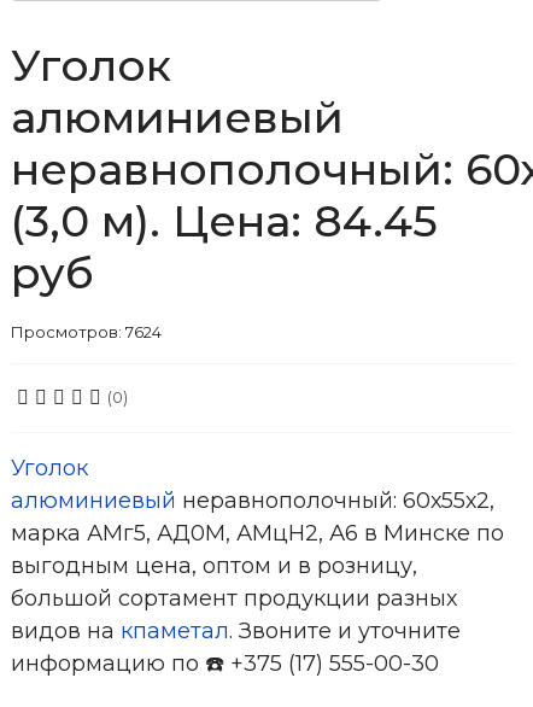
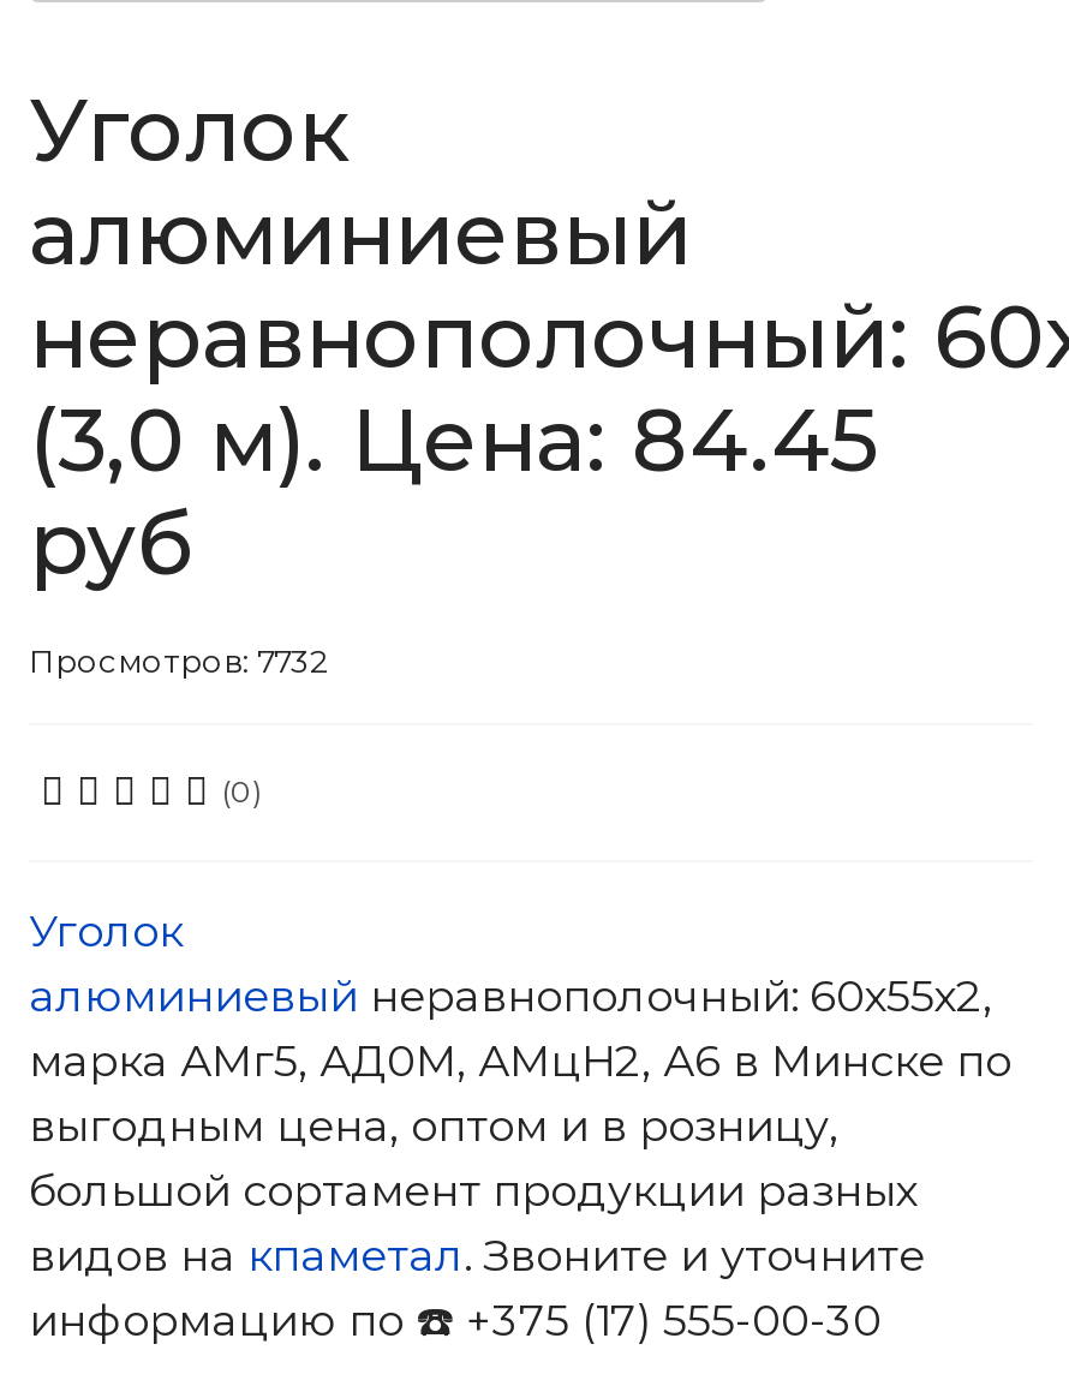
- Просмотров: 7624
+ Просмотров: 7732
